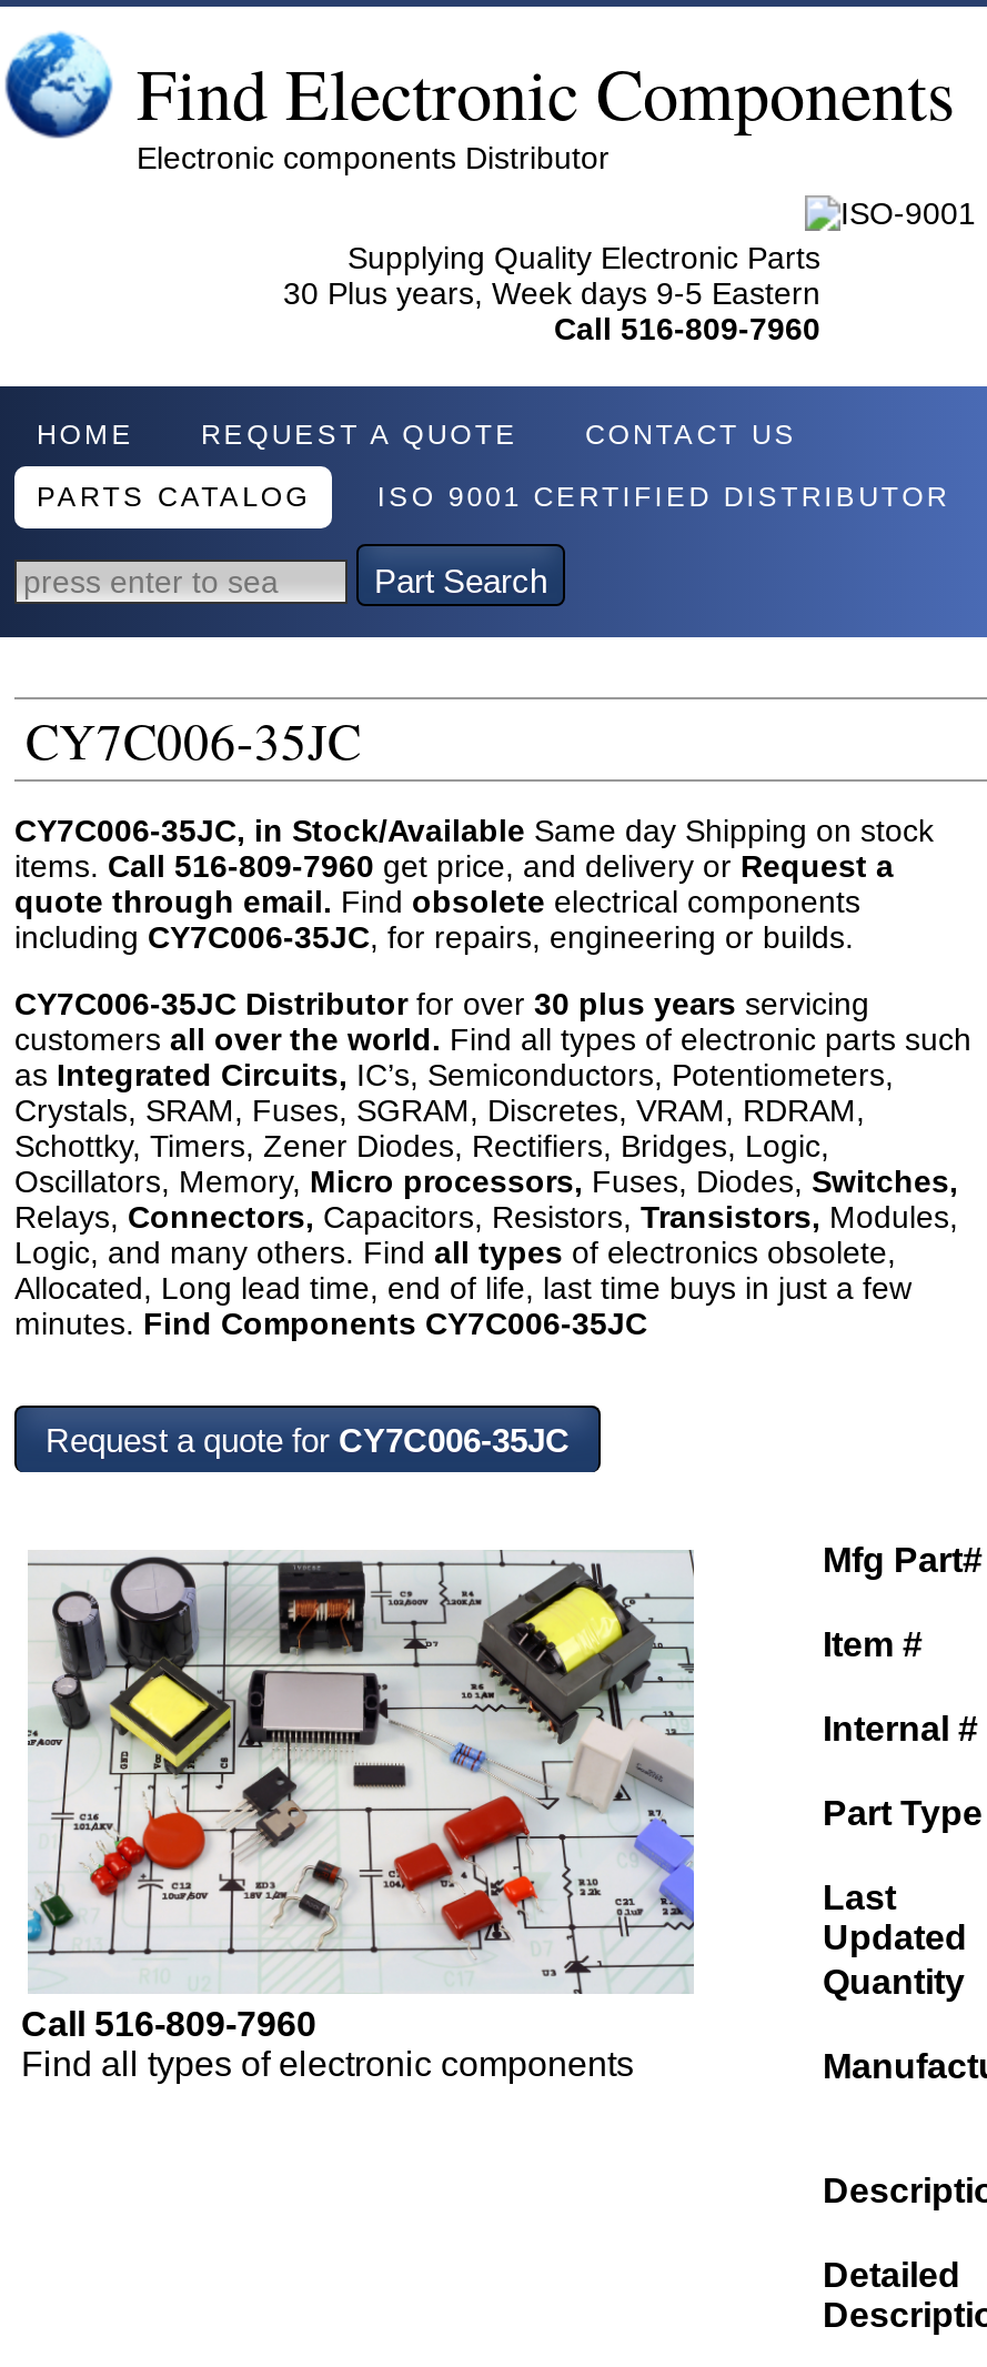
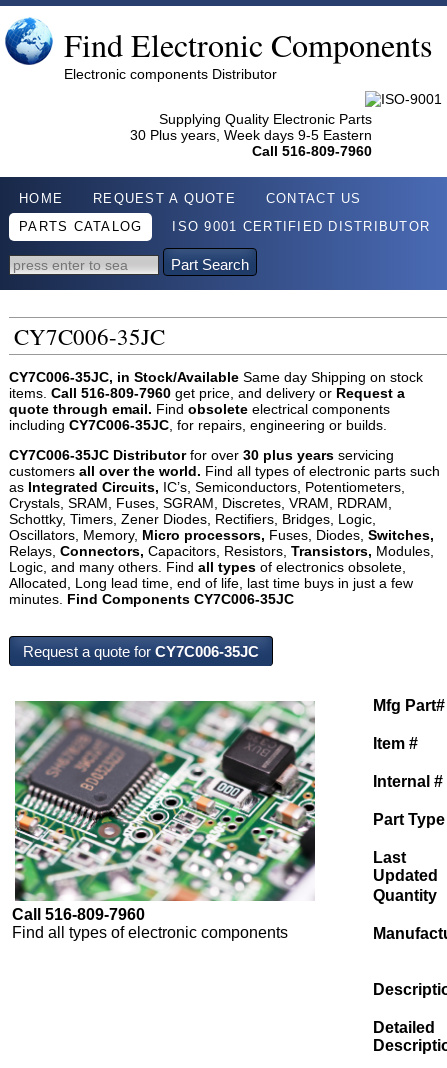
- [image]
+ [image]
